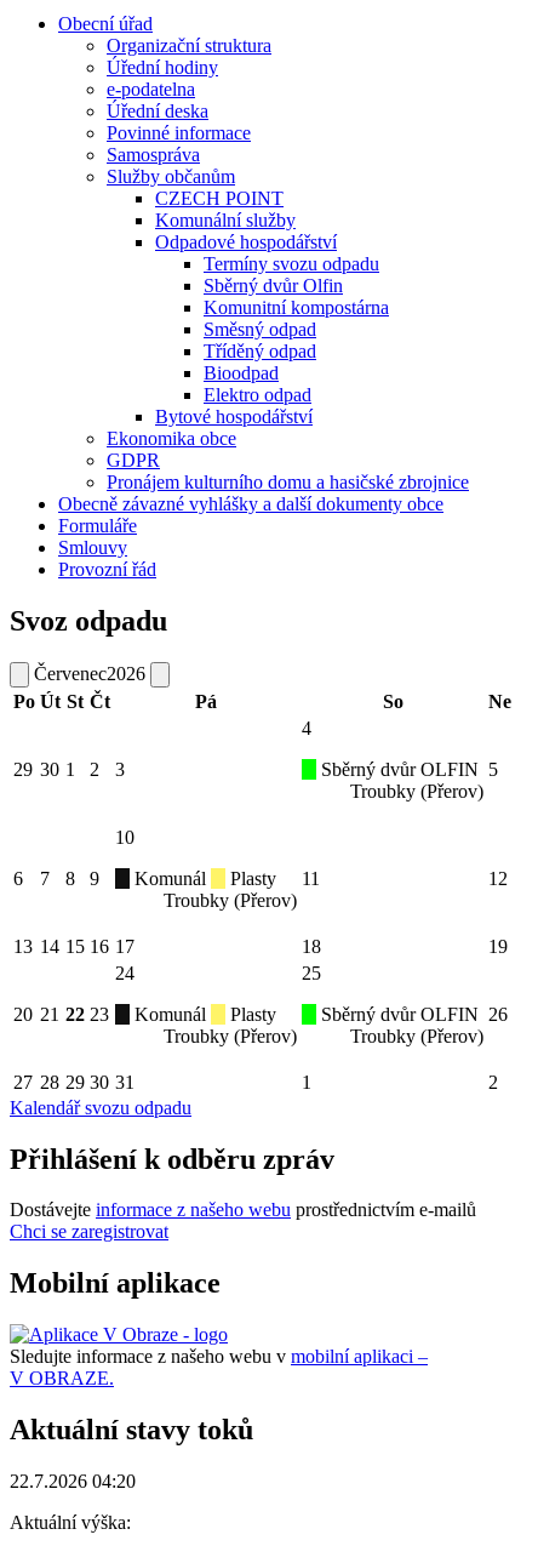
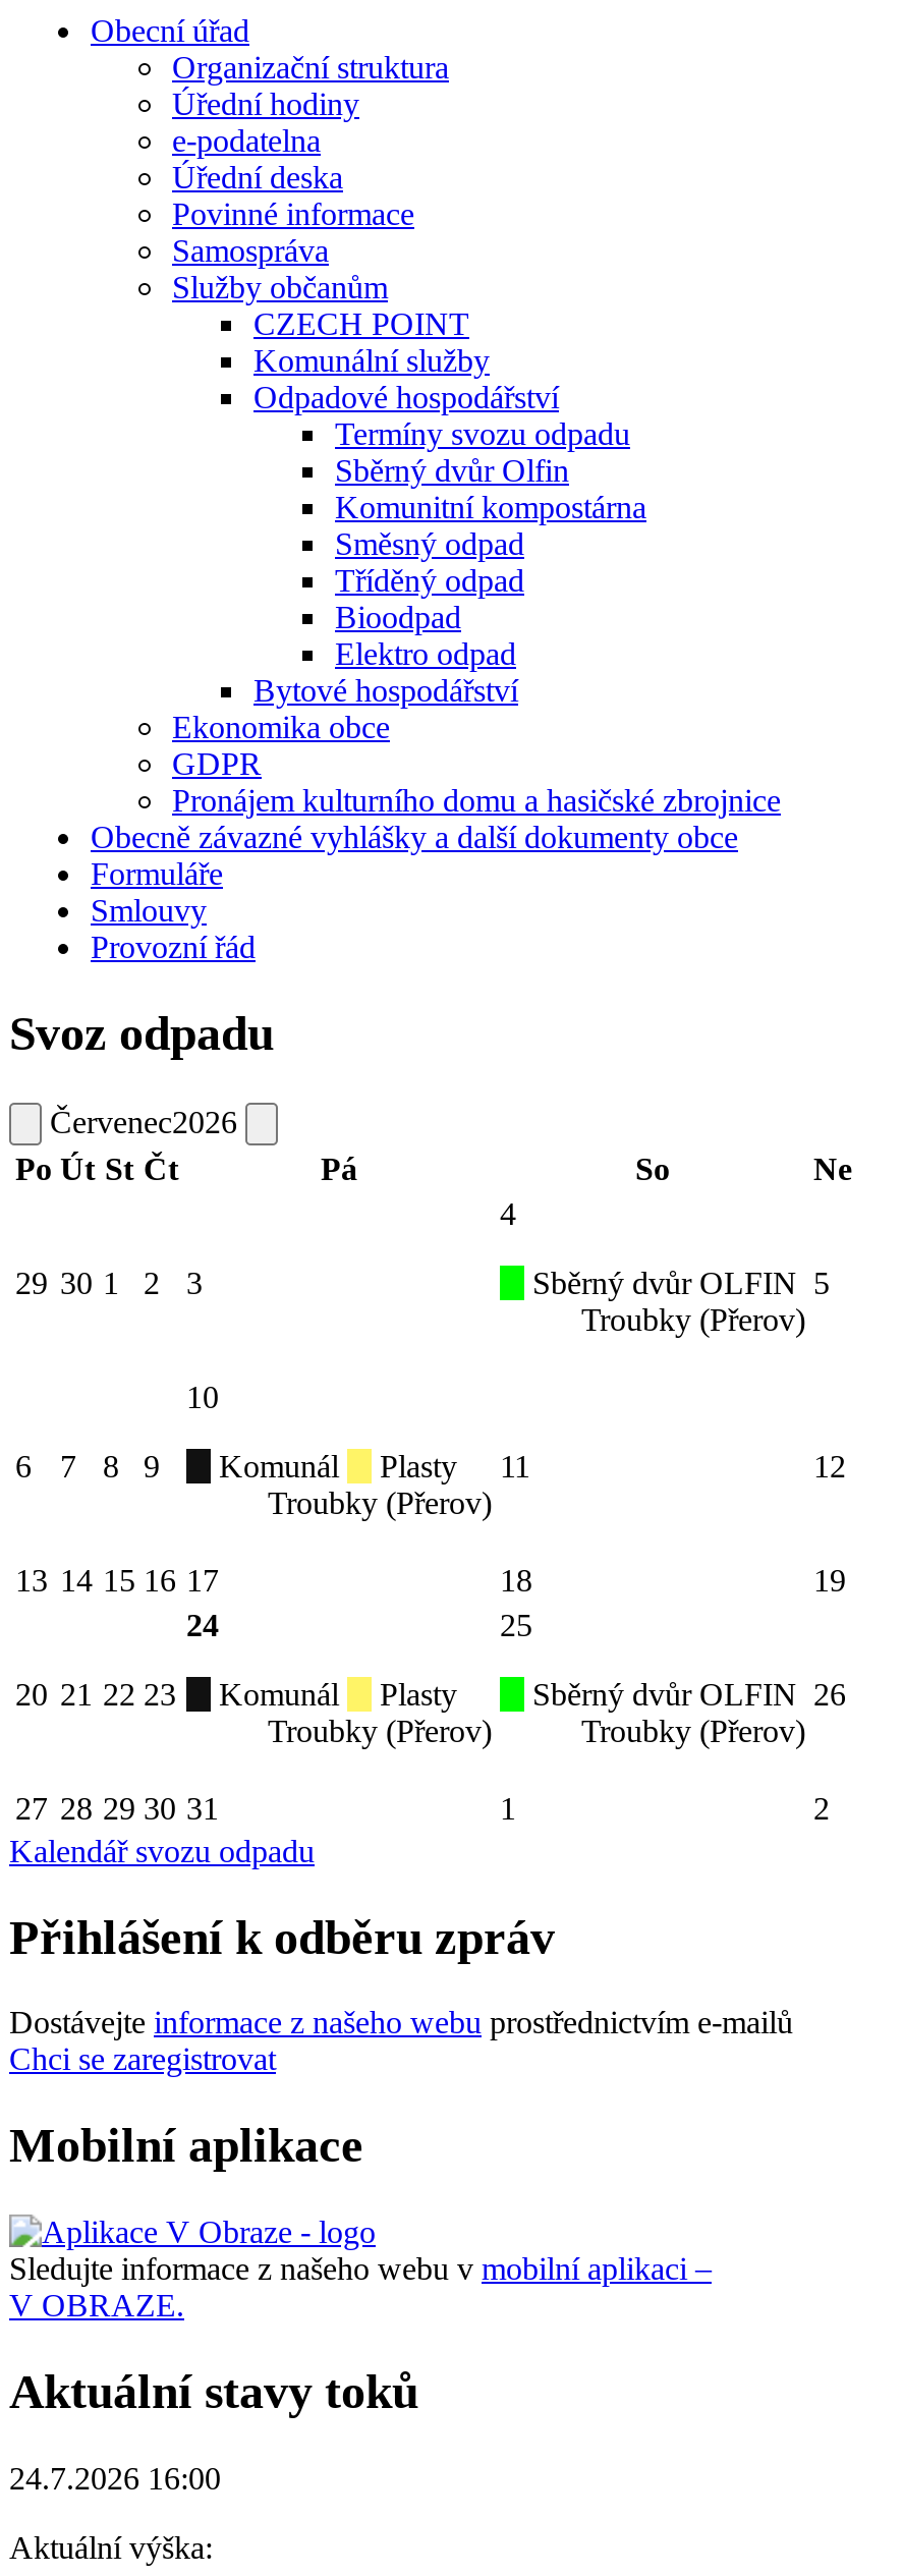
- 22.7.2026 04:20
+ 24.7.2026 16:00
